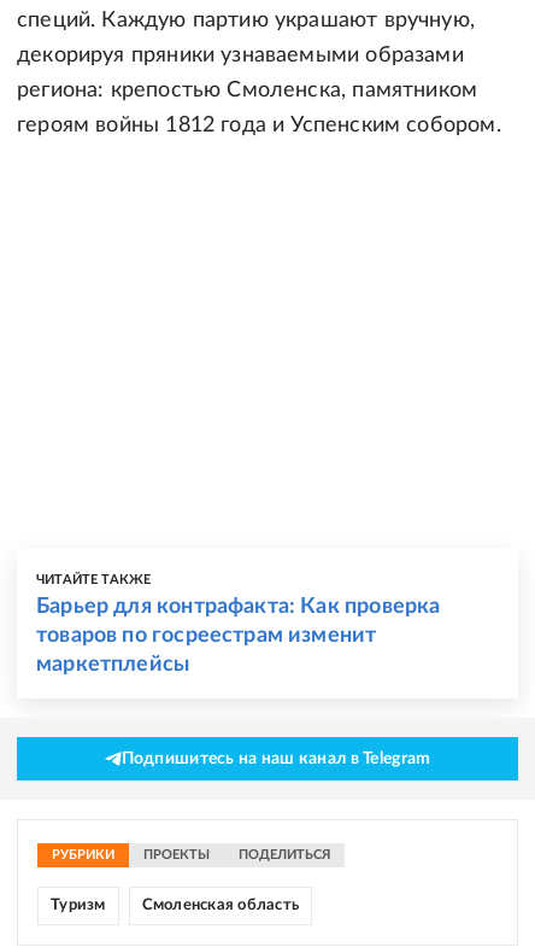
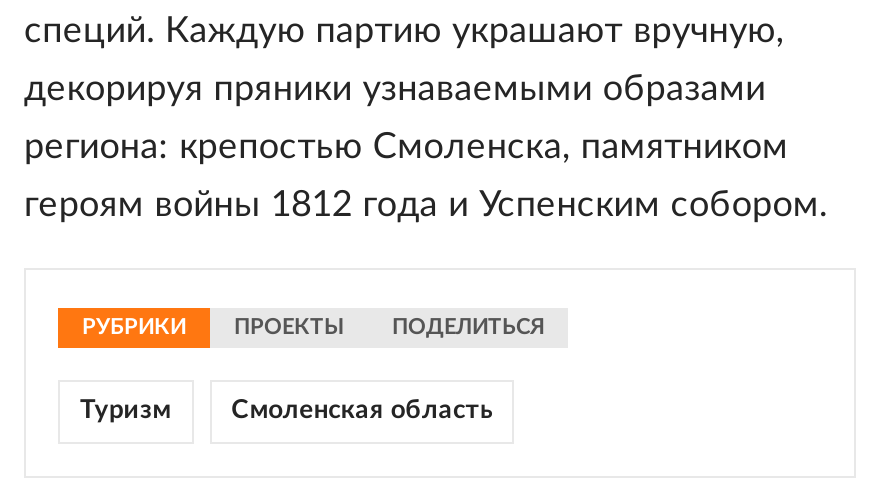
- ЧИТАЙТЕ ТАКЖЕ
- Барьер для контрафакта: Как проверка
- товаров по госреестрам изменит
- маркетплейсы

- Подпишитесь на наш канал в Telegram
